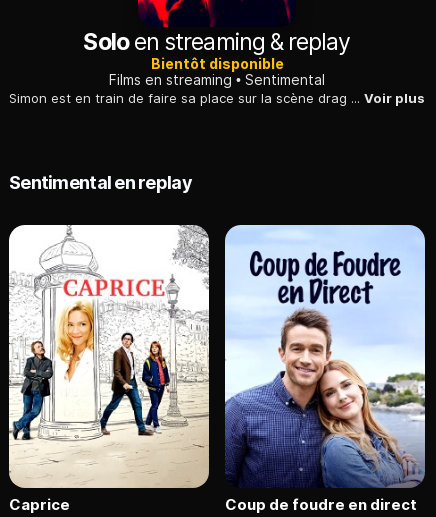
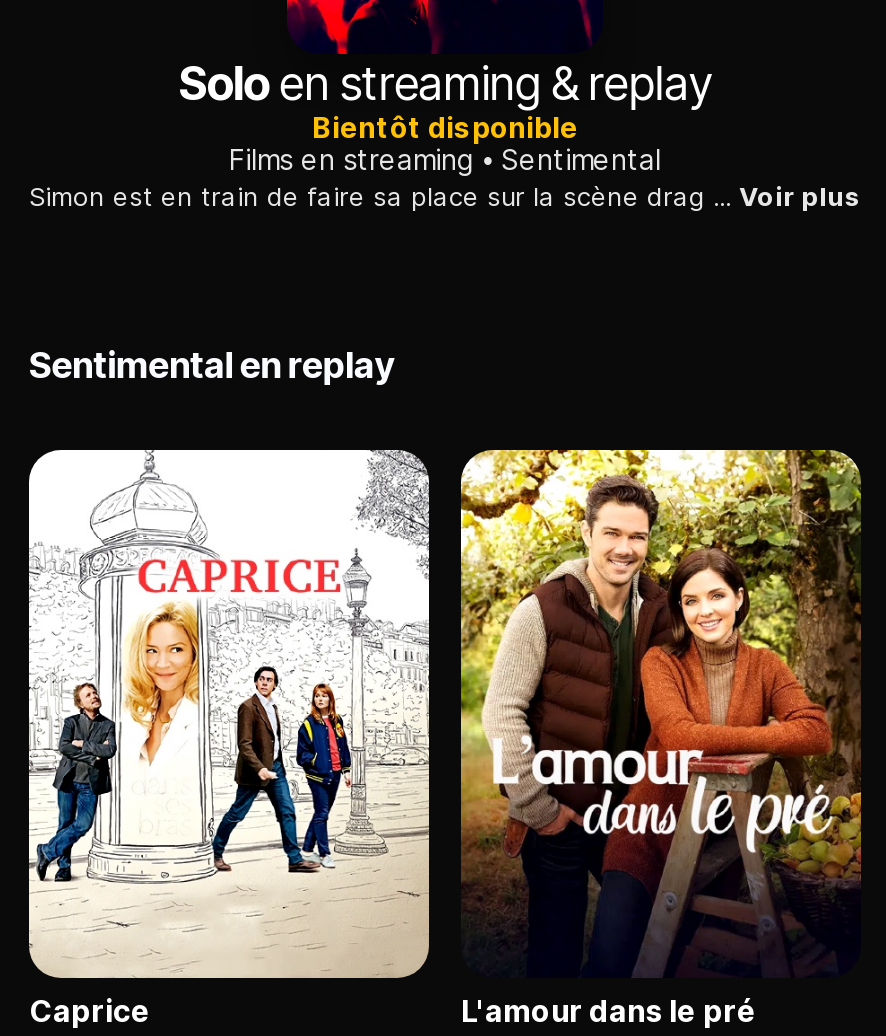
- [image]
- Coup de foudre en direct
+ [image]
+ L'amour dans le pré
